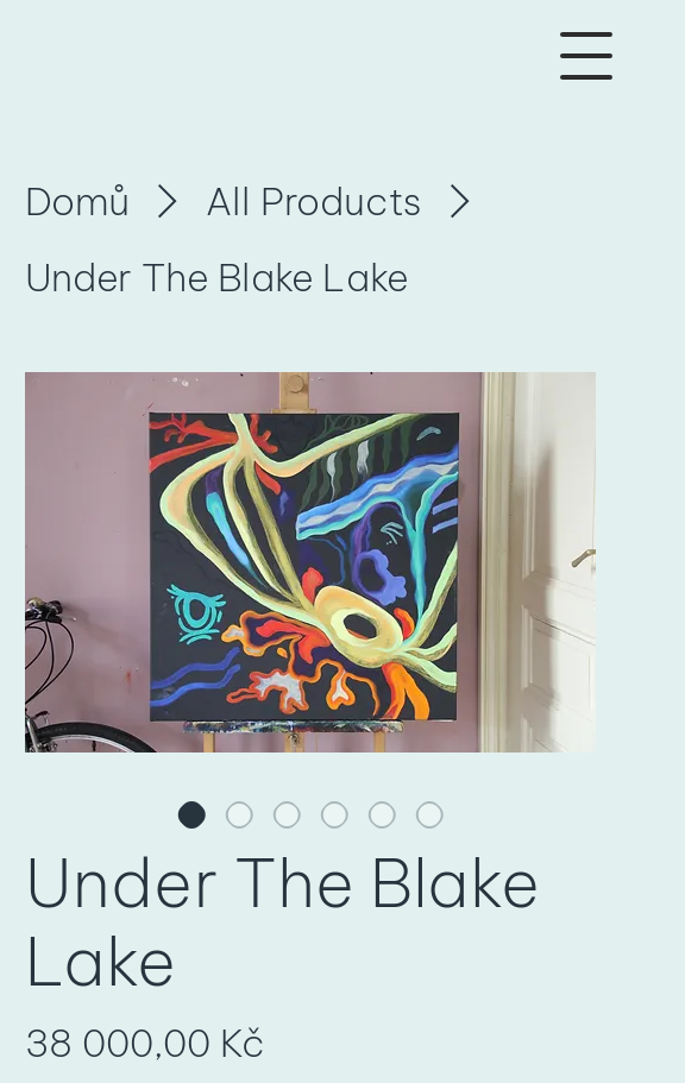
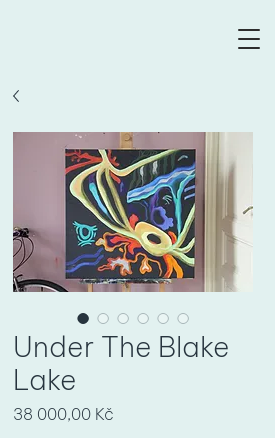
- Domů
- All Products
- Under The Blake Lake
